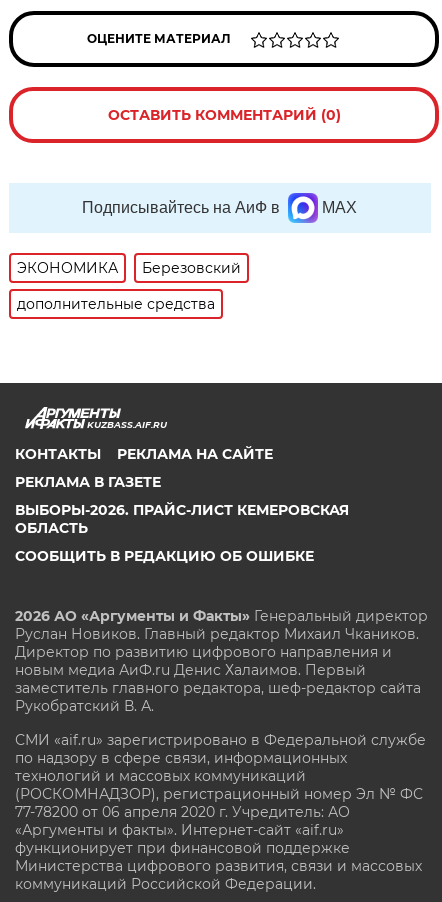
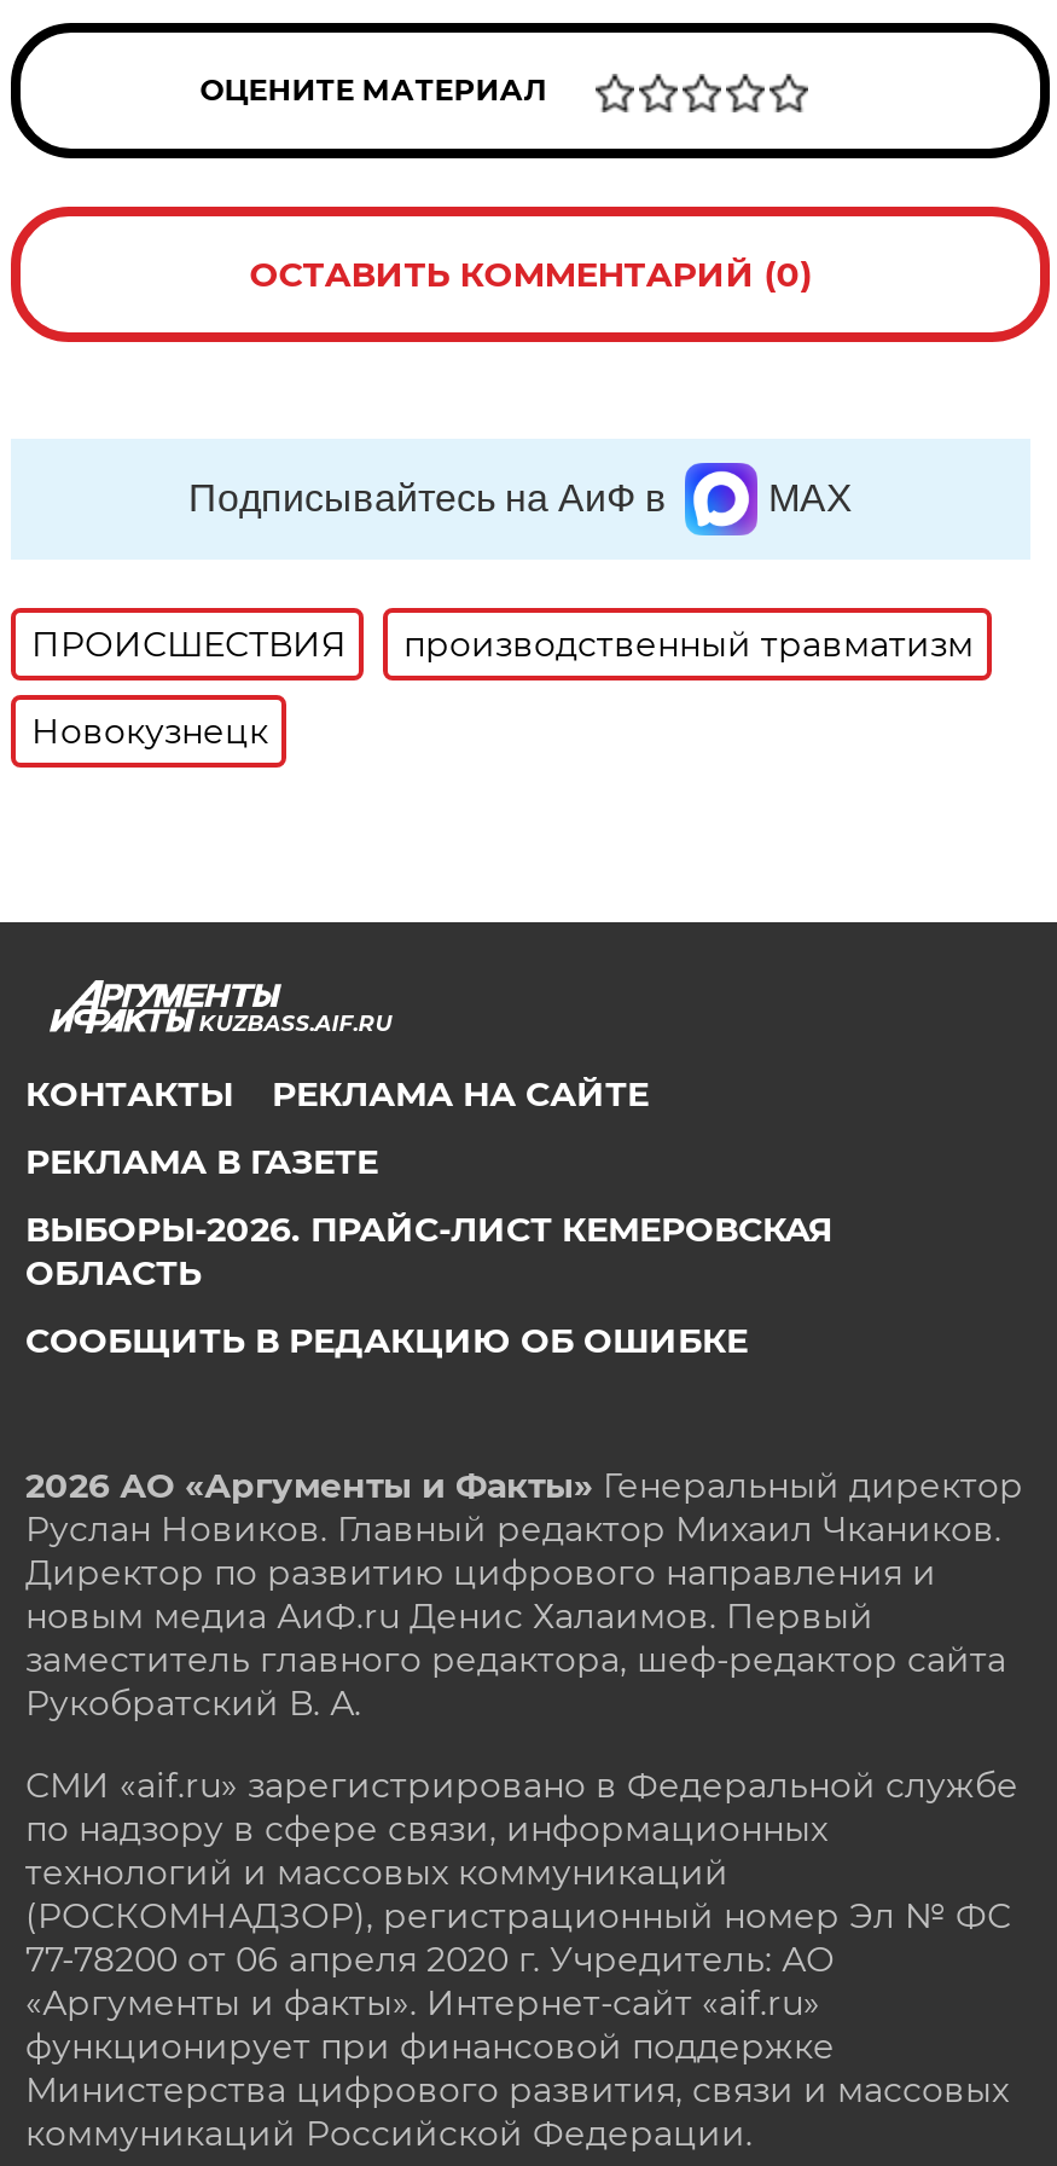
- ЭКОНОМИКА
- Березовский
+ ПРОИСШЕСТВИЯ
+ производственный травматизм

- дополнительные средства
+ Новокузнецк
